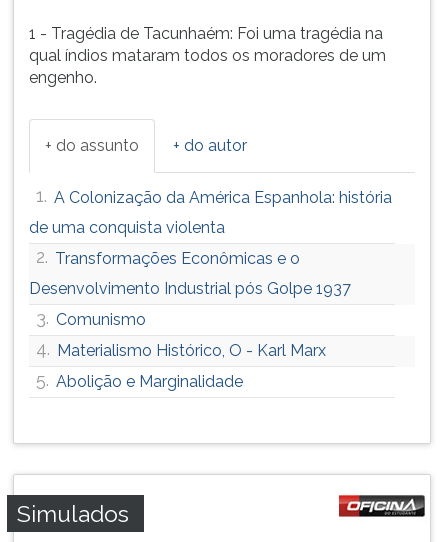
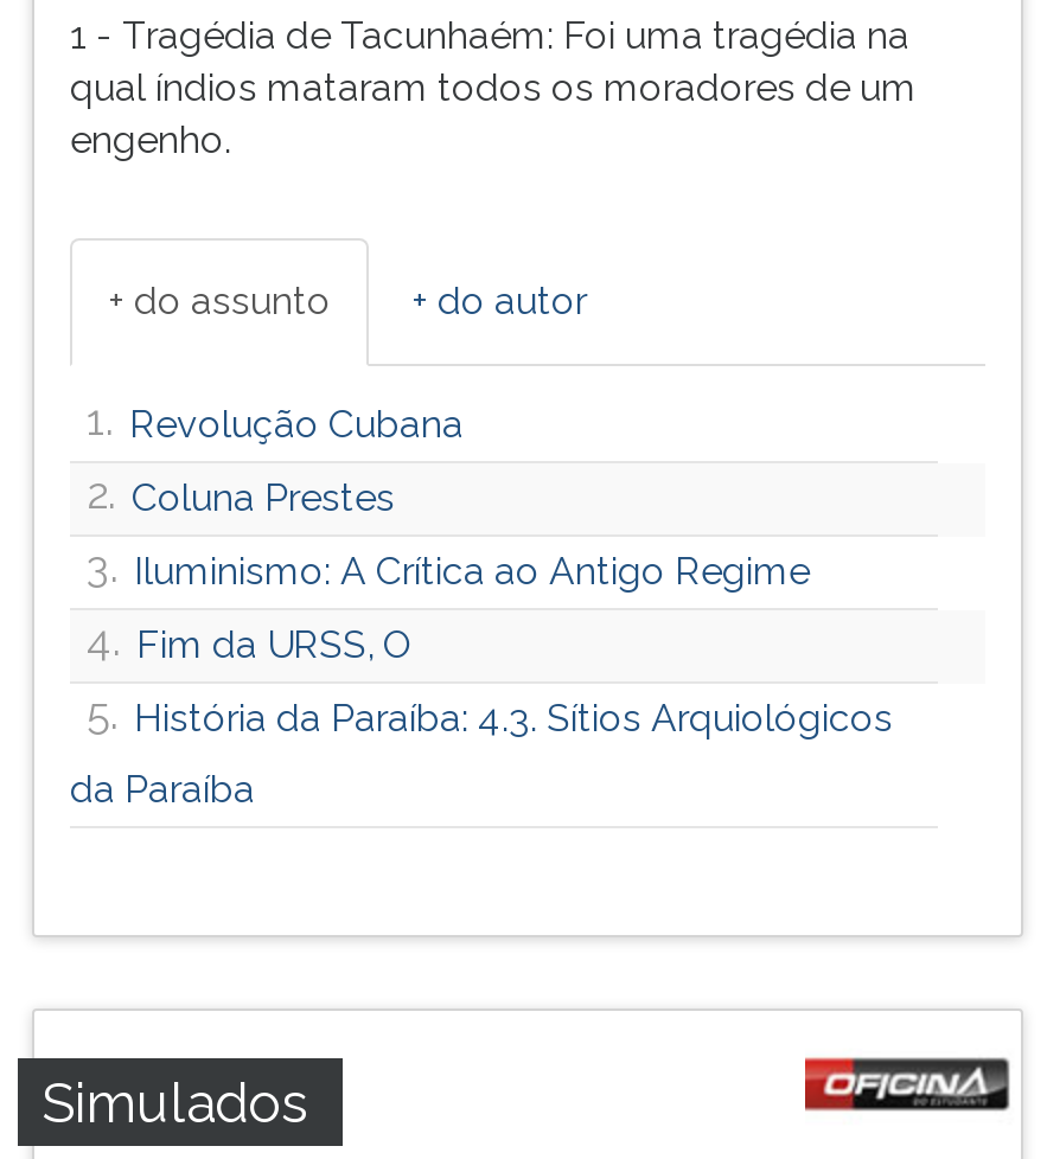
- 1. A Colonização da América Espanhola: história
- de uma conquista violenta
- 2. Transformações Econômicas e o
- Desenvolvimento Industrial pós Golpe 1937
- 3. Comunismo
- 4. Materialismo Histórico, O - Karl Marx
- 5. Abolição e Marginalidade
+ 1. Revolução Cubana
+ 2. Coluna Prestes
+ 3. Iluminismo: A Crítica ao Antigo Regime
+ 4. Fim da URSS, O
+ 5. História da Paraíba: 4.3. Sítios Arquiológicos
+ da Paraíba
